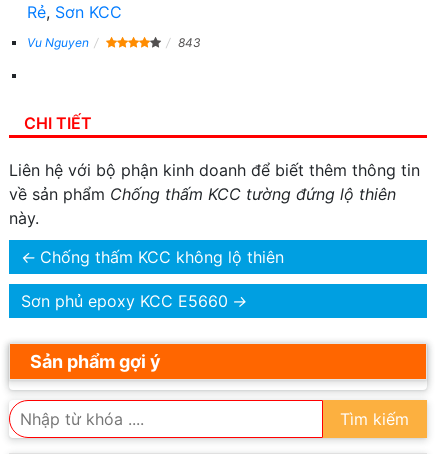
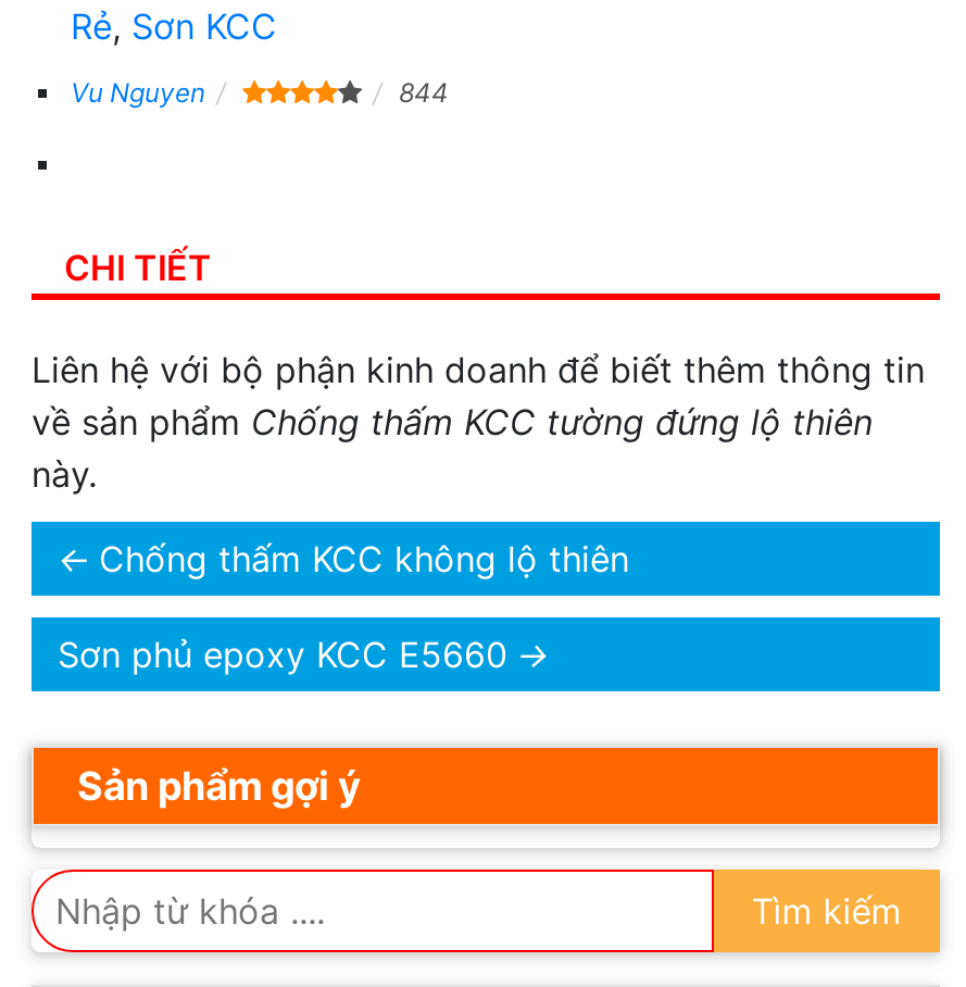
- 843
+ 844
